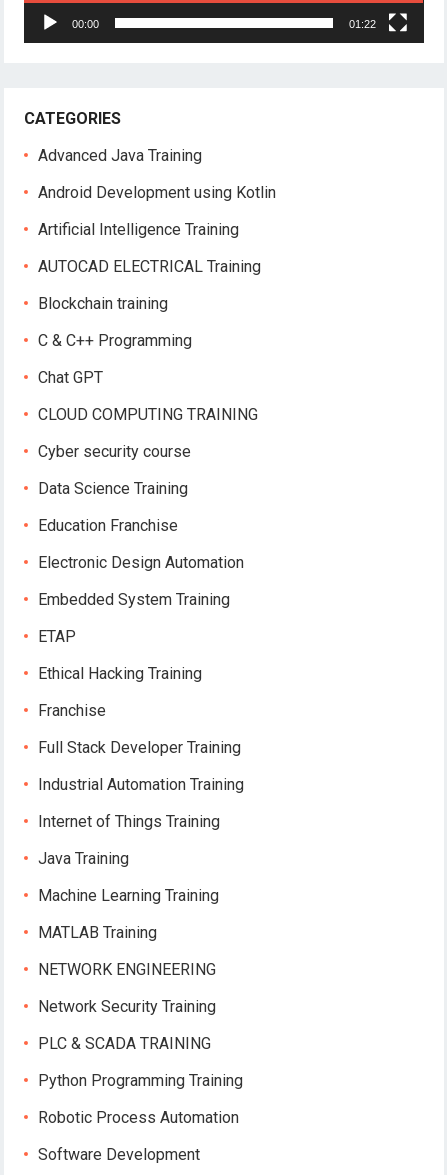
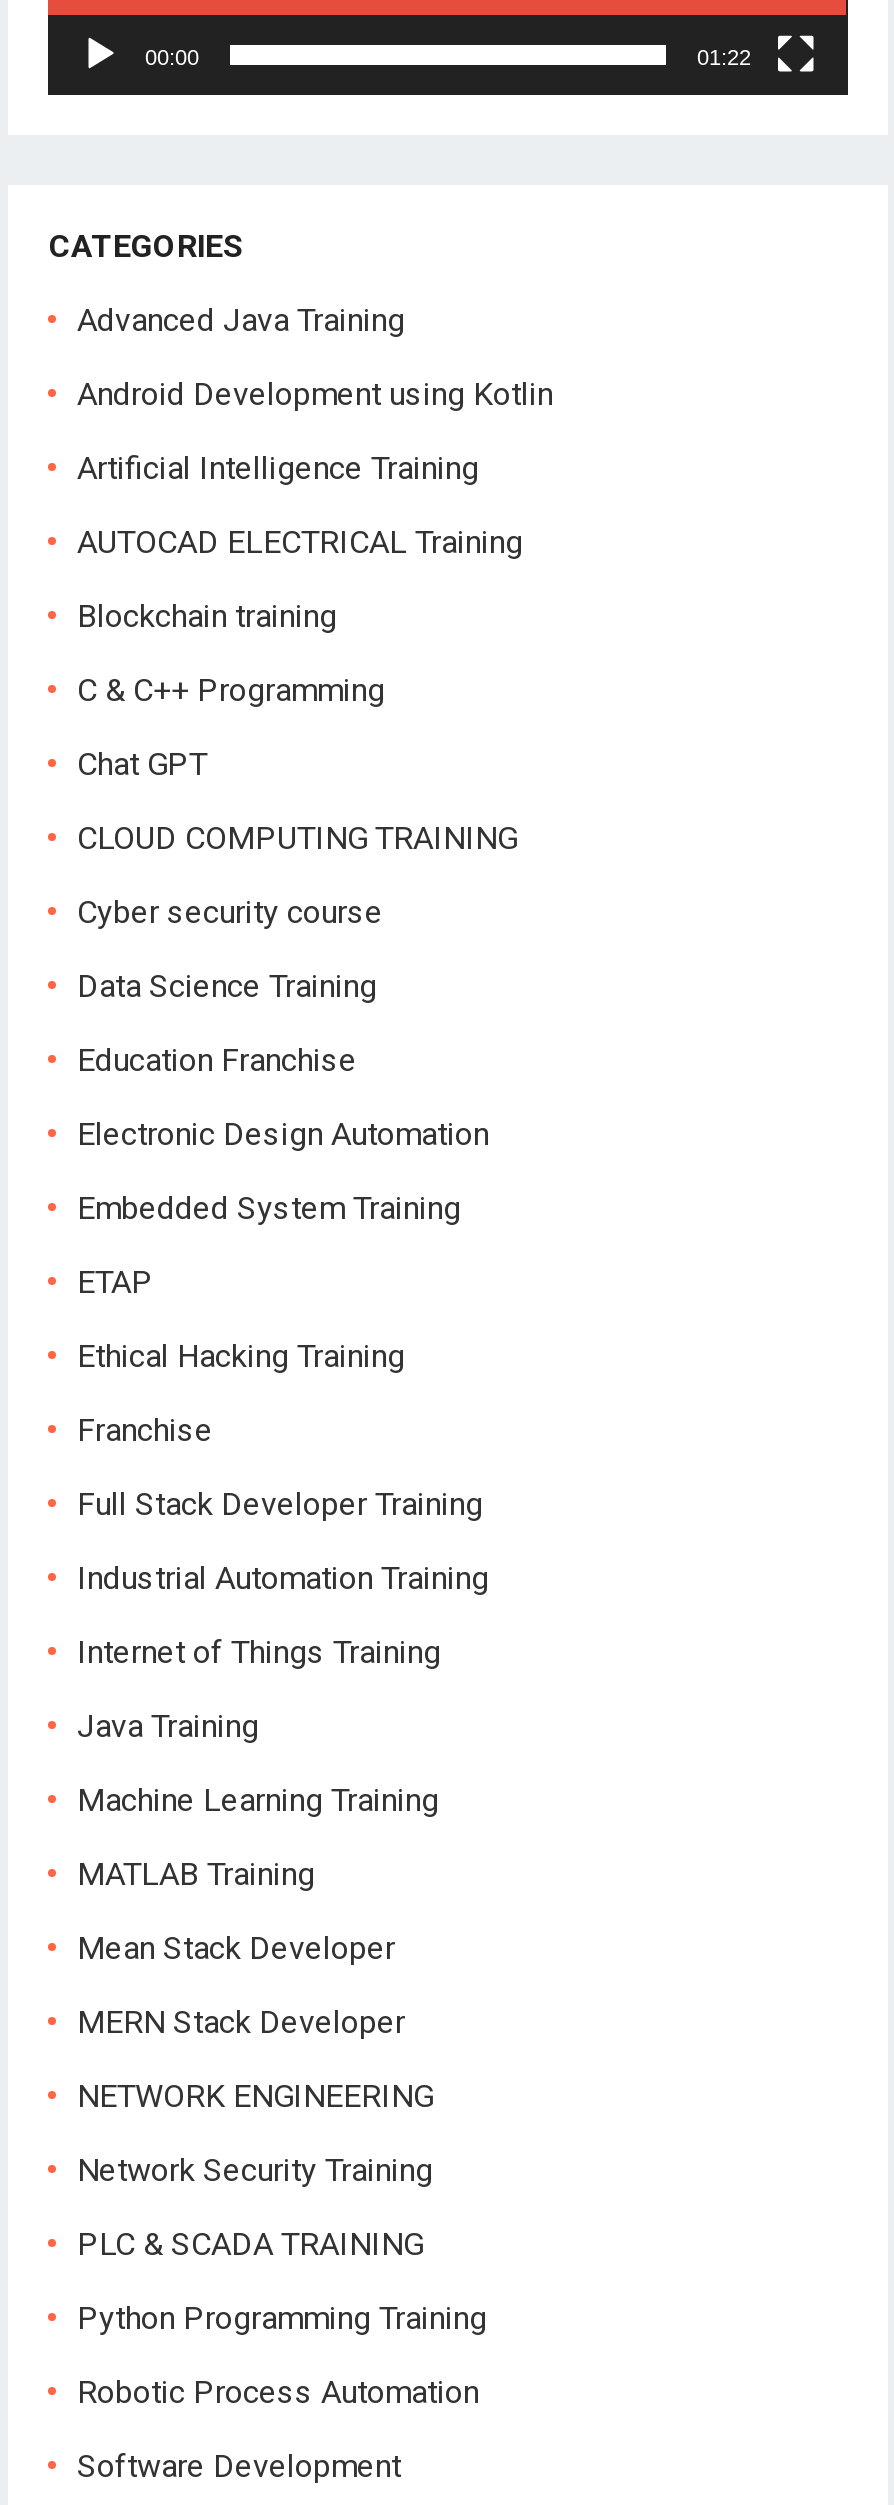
+ Mean Stack Developer
+ MERN Stack Developer
